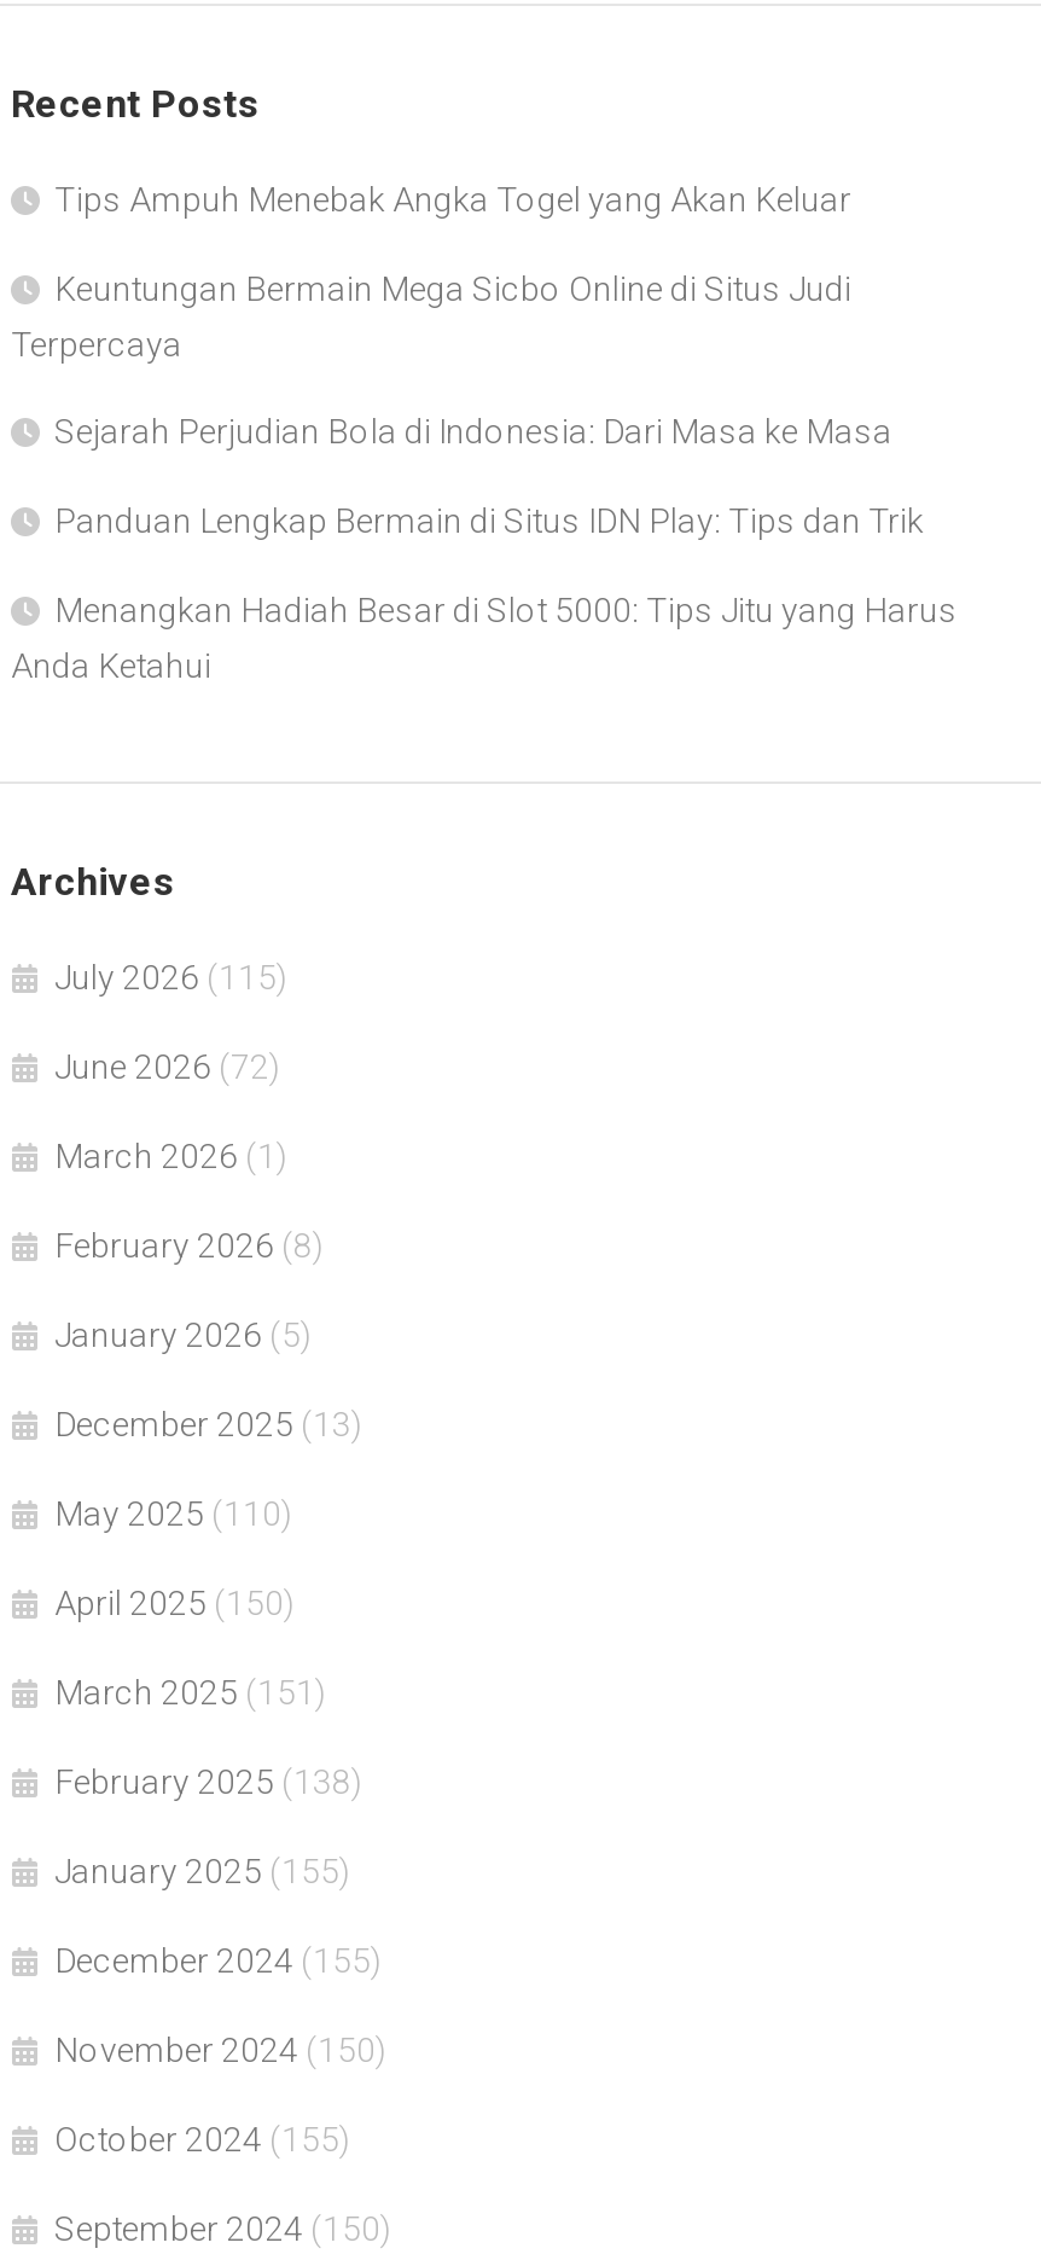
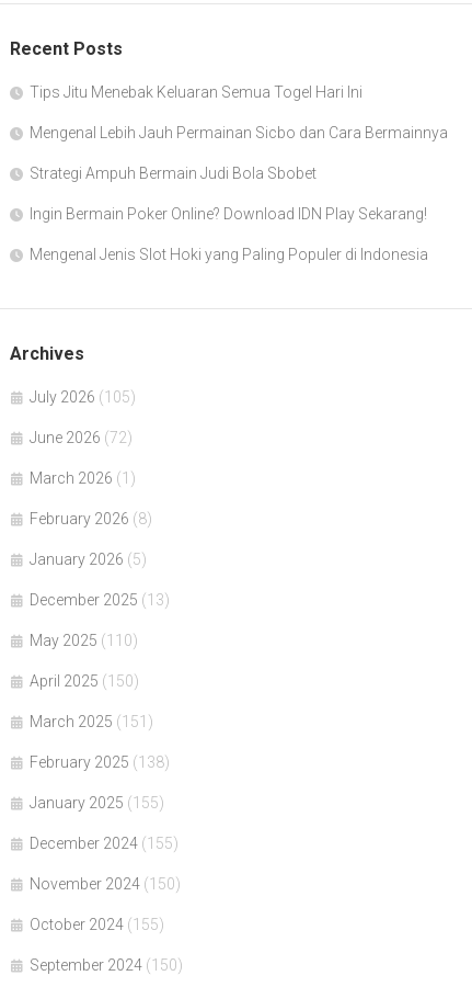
- Tips Ampuh Menebak Angka Togel yang Akan Keluar
+ Tips Jitu Menebak Keluaran Semua Togel Hari Ini

- Keuntungan Bermain Mega Sicbo Online di Situs Judi
- Terpercaya
+ Mengenal Lebih Jauh Permainan Sicbo dan Cara Bermainnya

- Sejarah Perjudian Bola di Indonesia: Dari Masa ke Masa
+ Strategi Ampuh Bermain Judi Bola Sbobet

- Panduan Lengkap Bermain di Situs IDN Play: Tips dan Trik
+ Ingin Bermain Poker Online? Download IDN Play Sekarang!

- Menangkan Hadiah Besar di Slot 5000: Tips Jitu yang Harus
- Anda Ketahui
+ Mengenal Jenis Slot Hoki yang Paling Populer di Indonesia

- July 2026 (115)
+ July 2026 (105)
